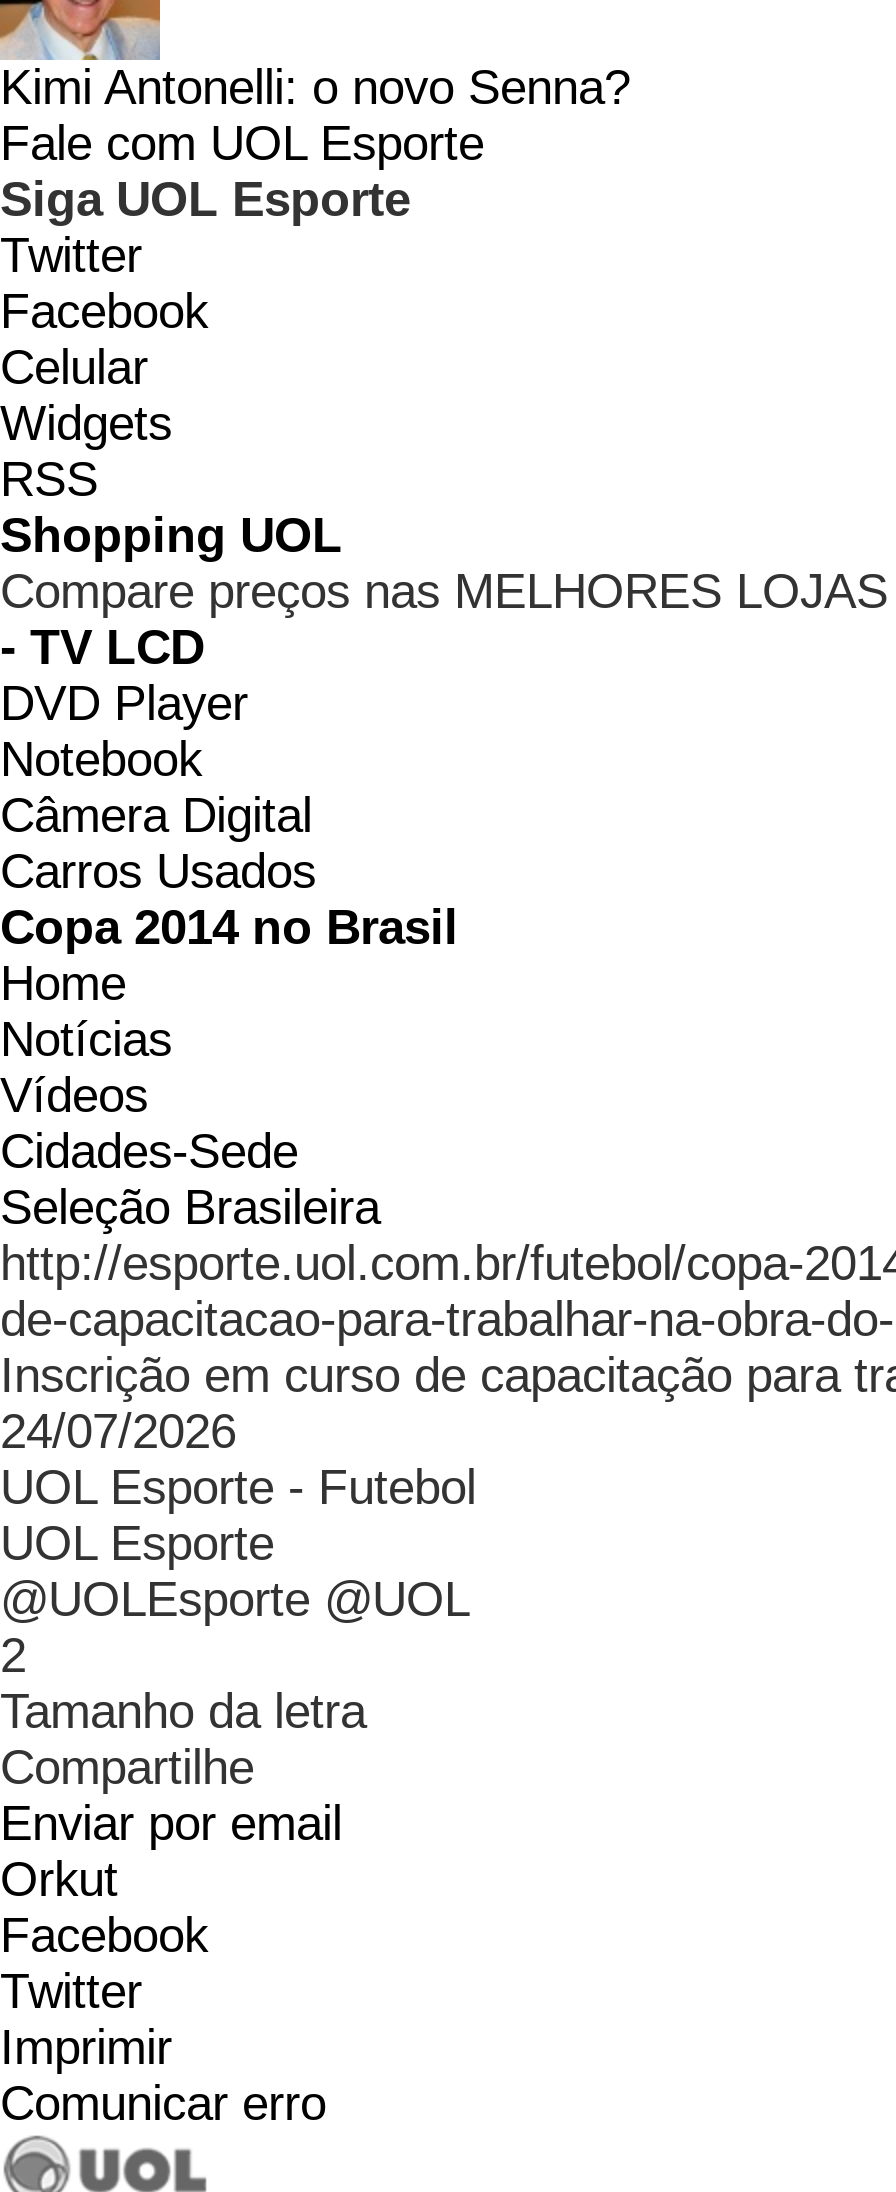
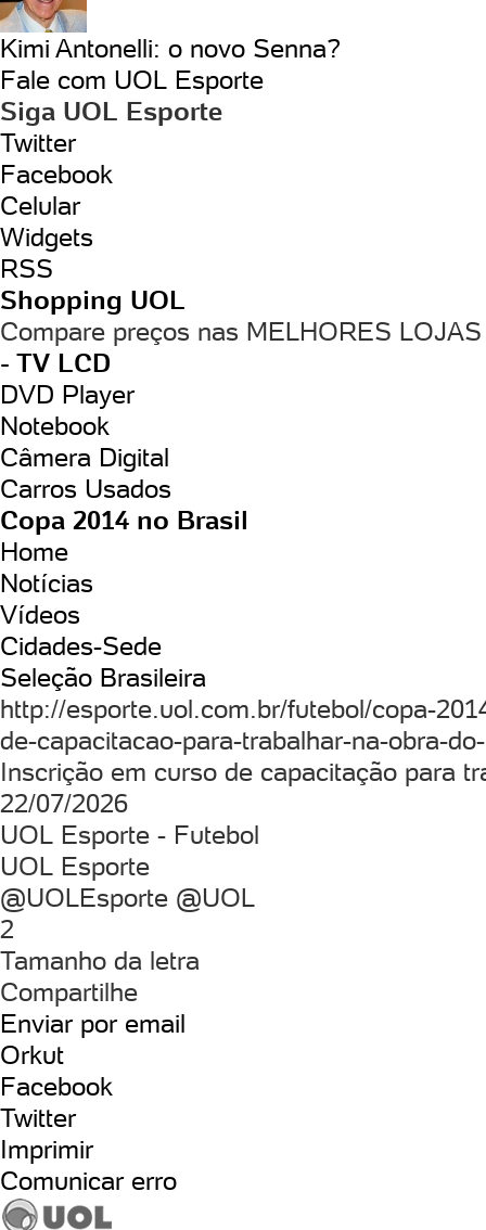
- 24/07/2026
+ 22/07/2026
